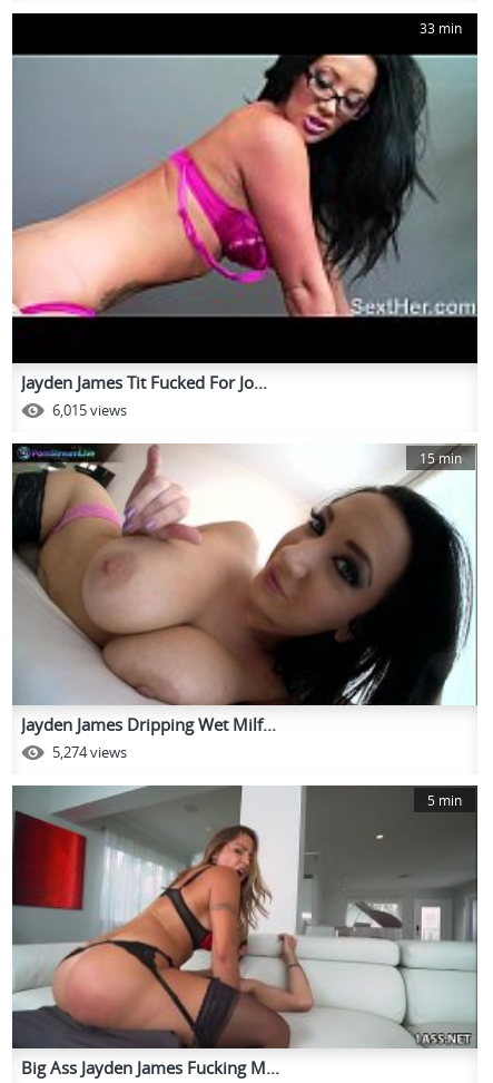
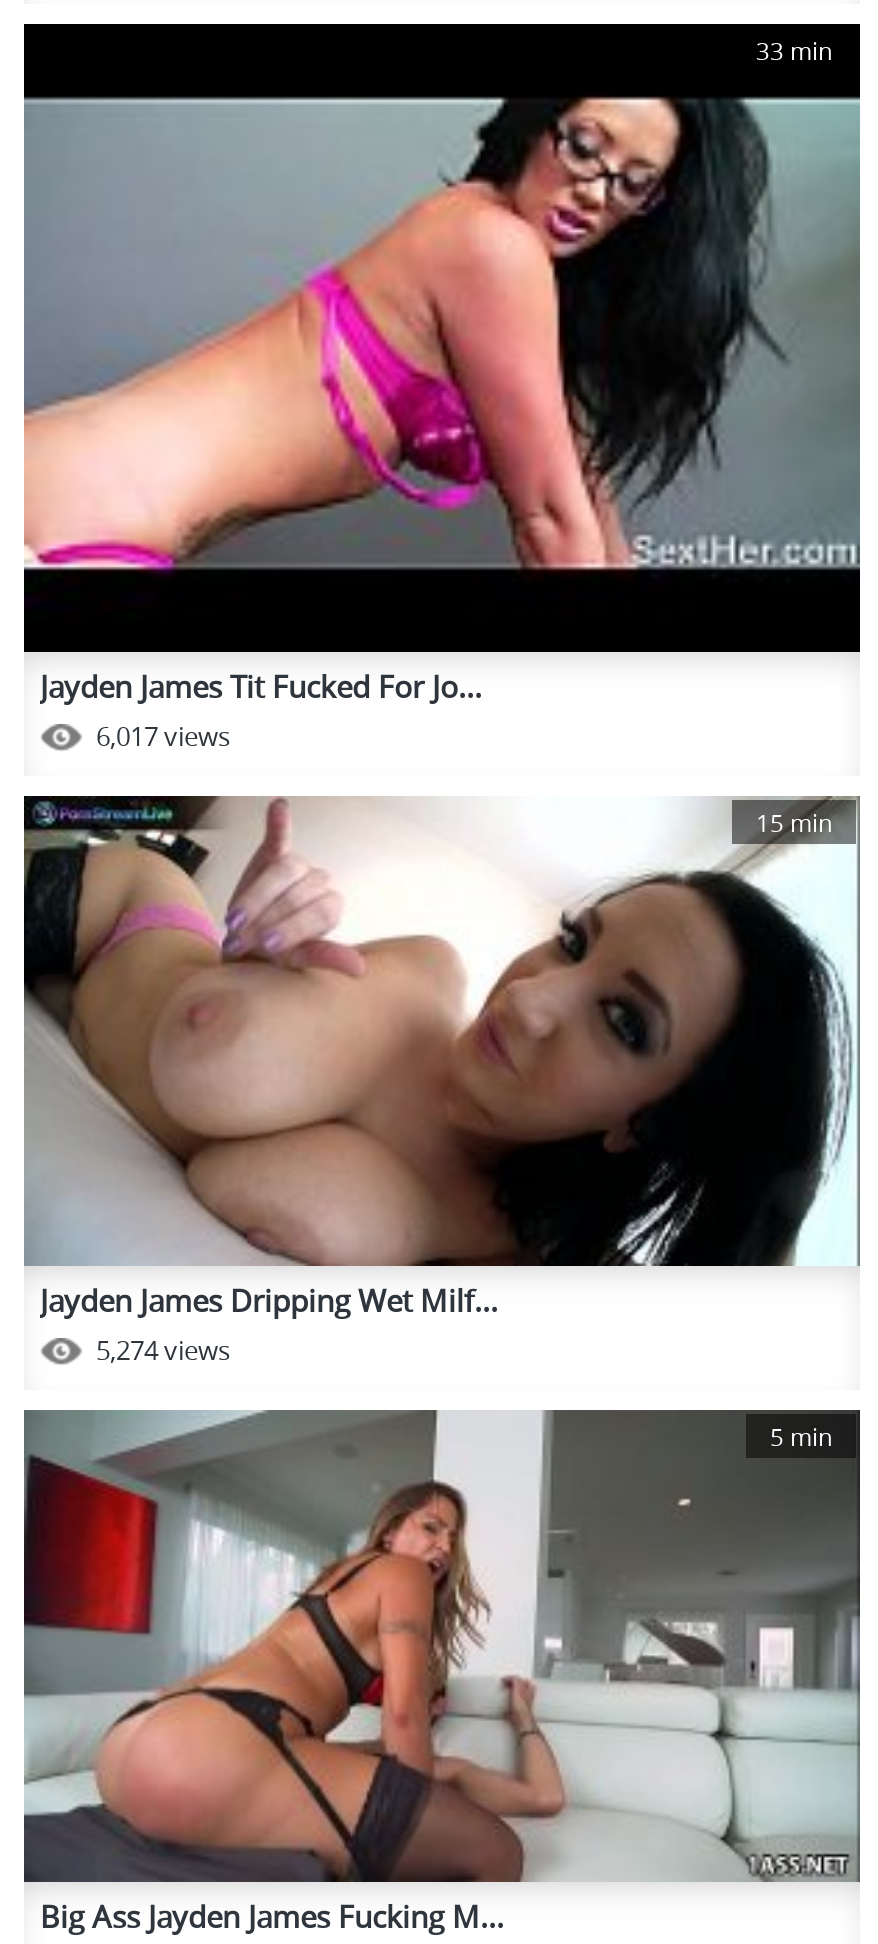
- 6,015 views
+ 6,017 views
